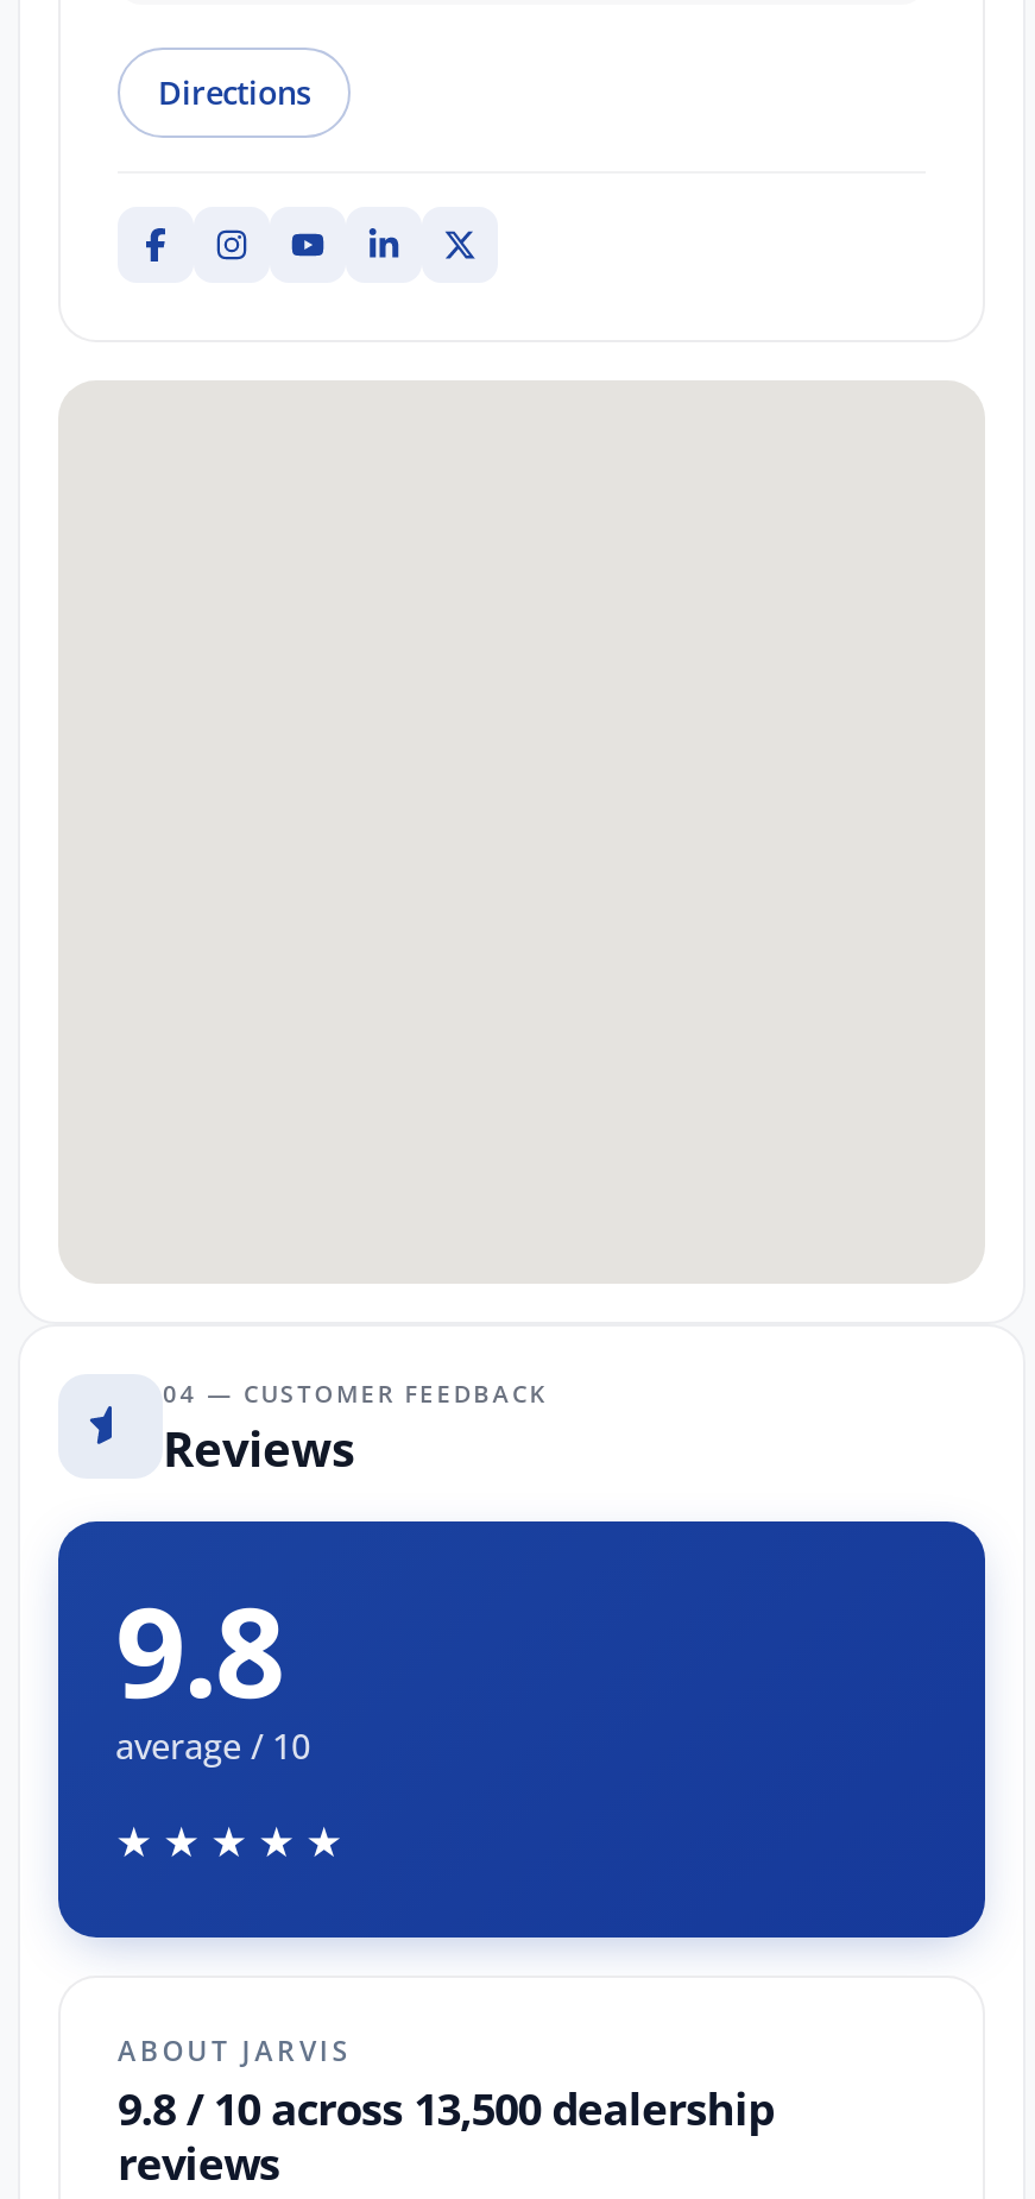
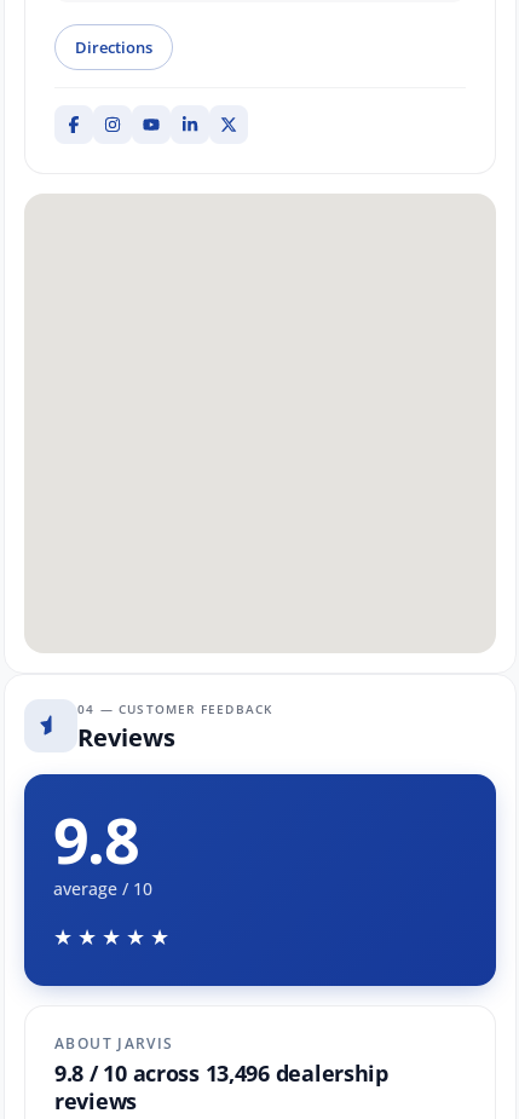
- 9.8 / 10 across 13,500 dealership
+ 9.8 / 10 across 13,496 dealership
